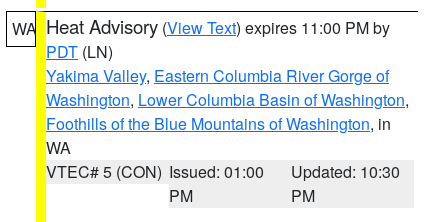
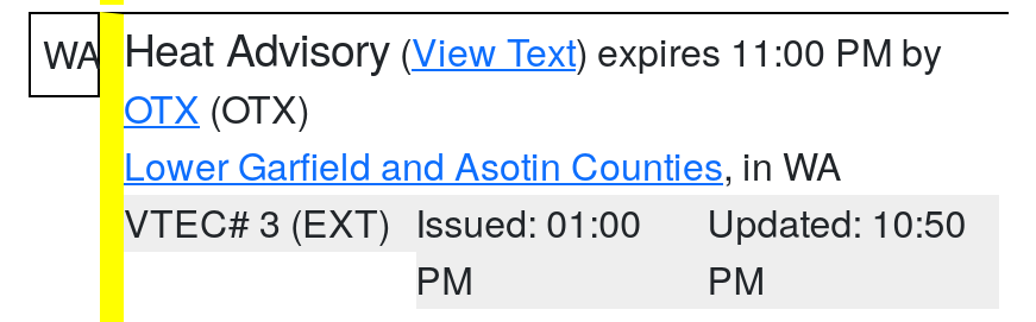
- PDT (LN)
- Yakima Valley, Eastern Columbia River Gorge of
- Washington, Lower Columbia Basin of Washington,
- Foothills of the Blue Mountains of Washington, in
- WA
- VTEC# 5 (CON) Issued: 01:00
+ OTX (OTX)
+ Lower Garfield and Asotin Counties, in WA
+ VTEC# 3 (EXT) Issued: 01:00

- Updated: 10:30
+ Updated: 10:50
